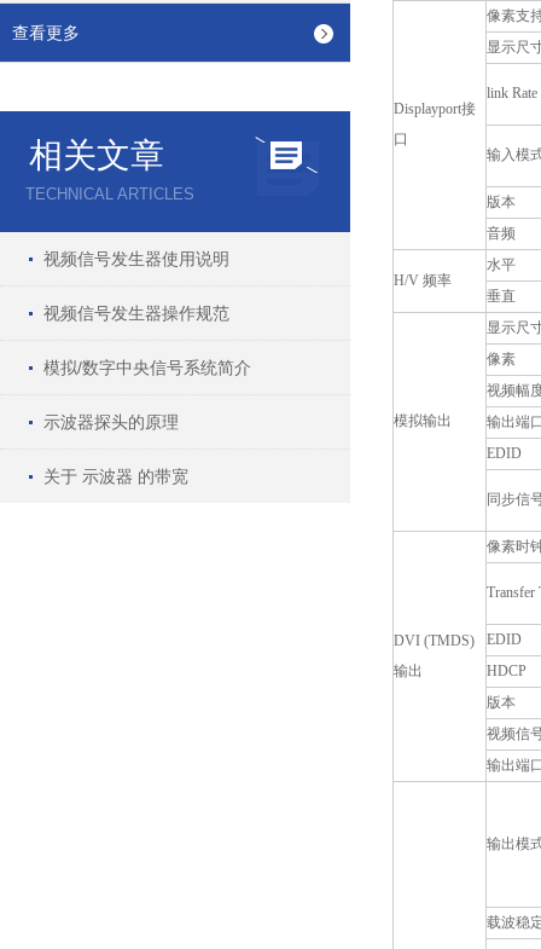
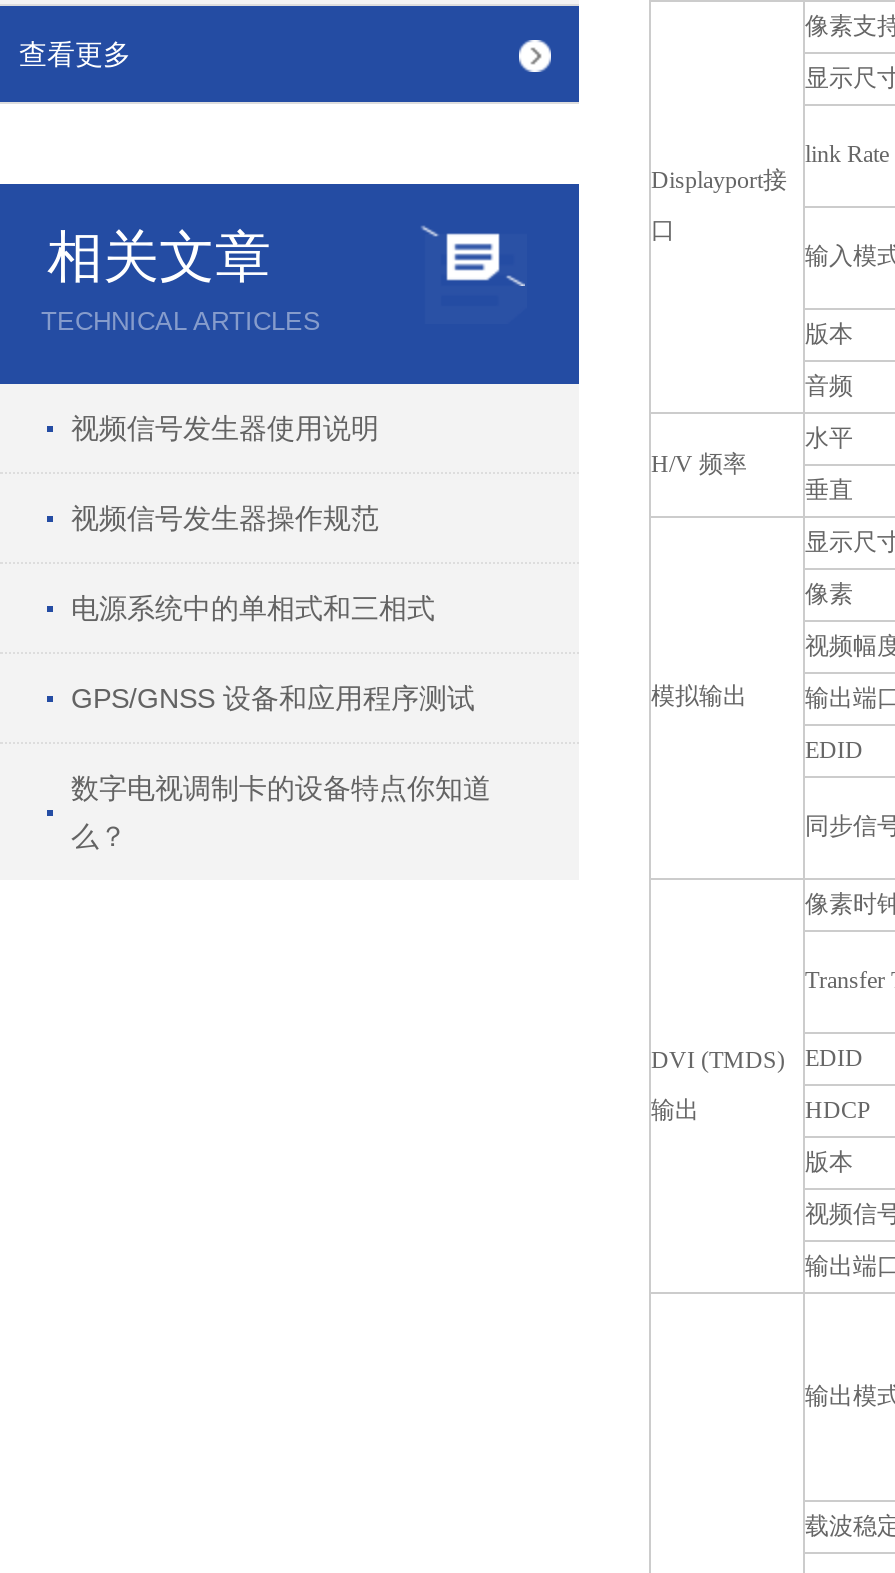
- 模拟/数字中央信号系统简介
- 示波器探头的原理
- 关于 示波器 的带宽
+ 电源系统中的单相式和三相式
+ GPS/GNSS 设备和应用程序测试
+ 数字电视调制卡的设备特点你知道
+ 么？
